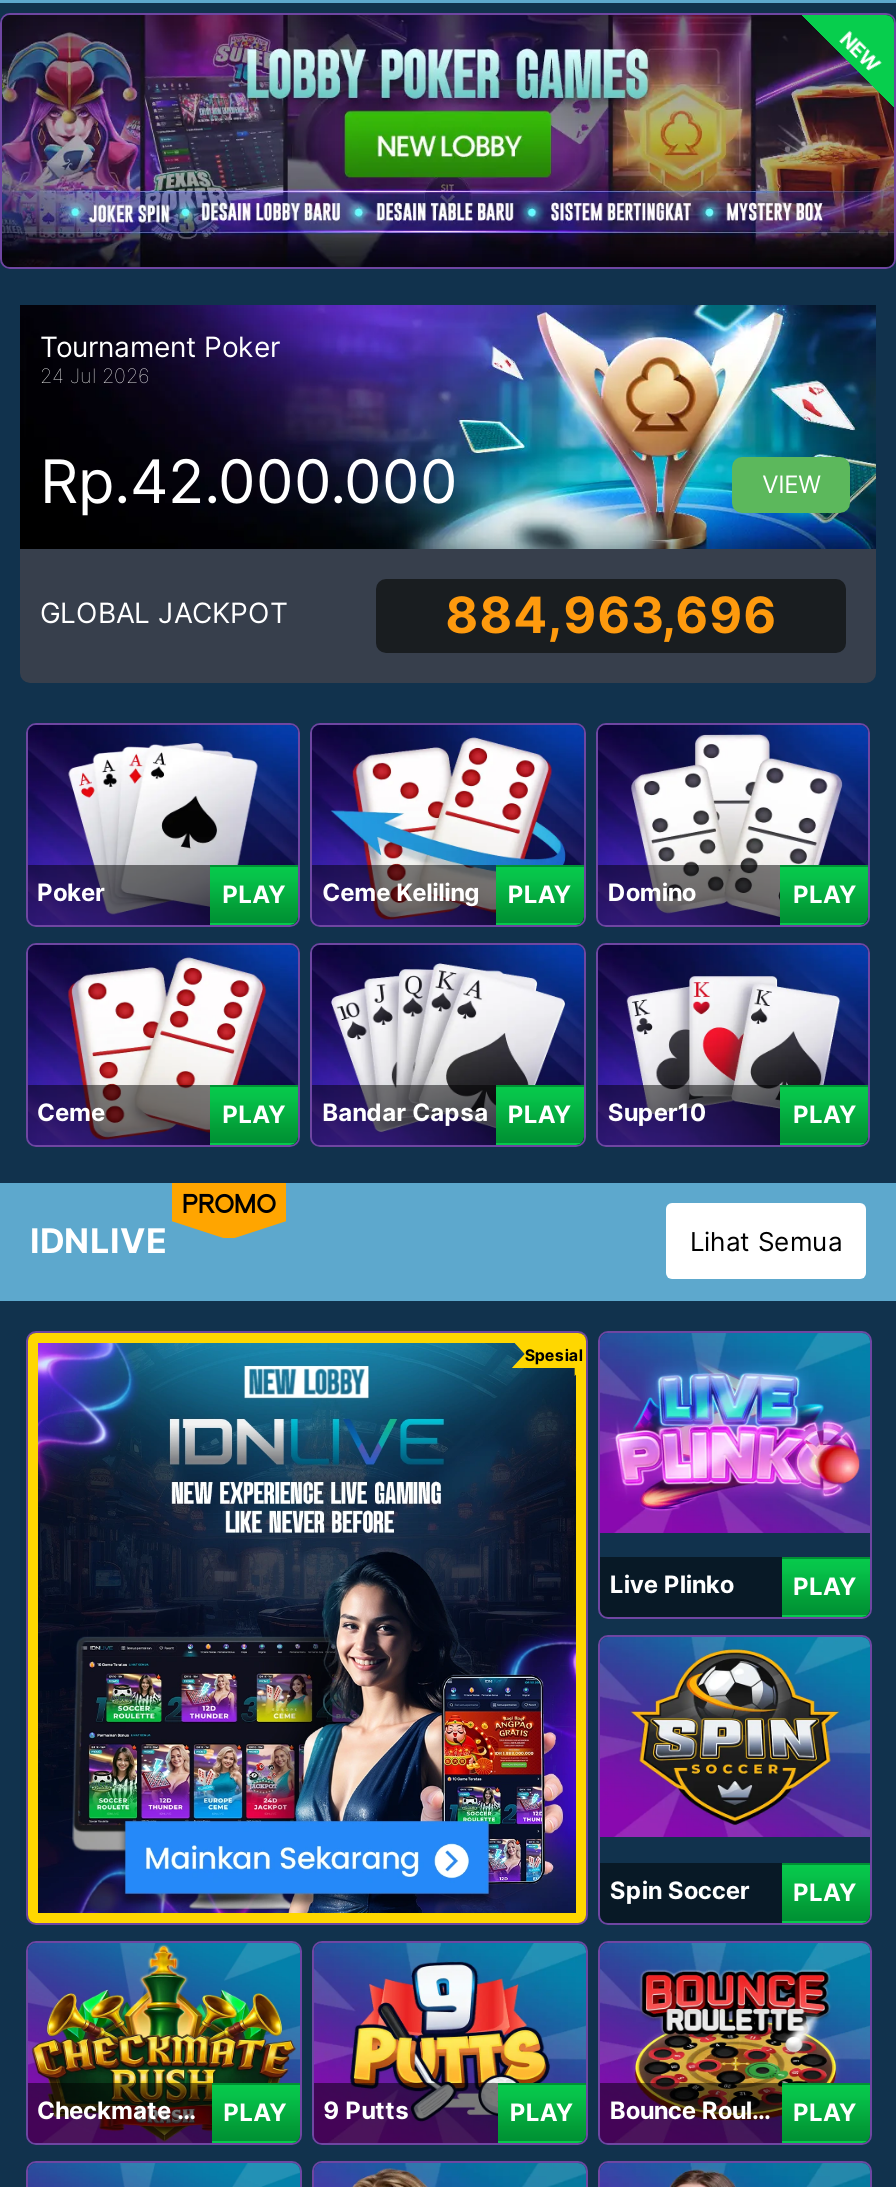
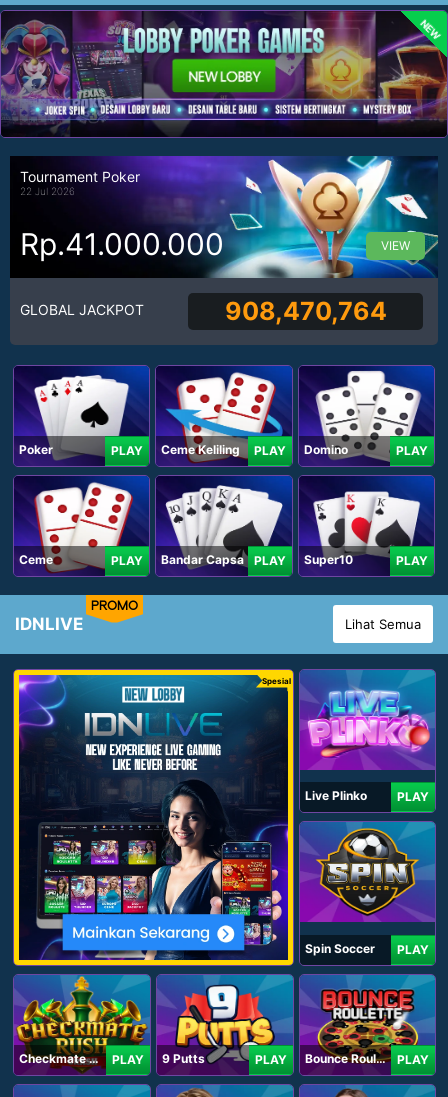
- 24 Jul 2026
+ 22 Jul 2026

- Rp.42.000.000
+ Rp.41.000.000

- 884,963,696
+ 908,470,764
